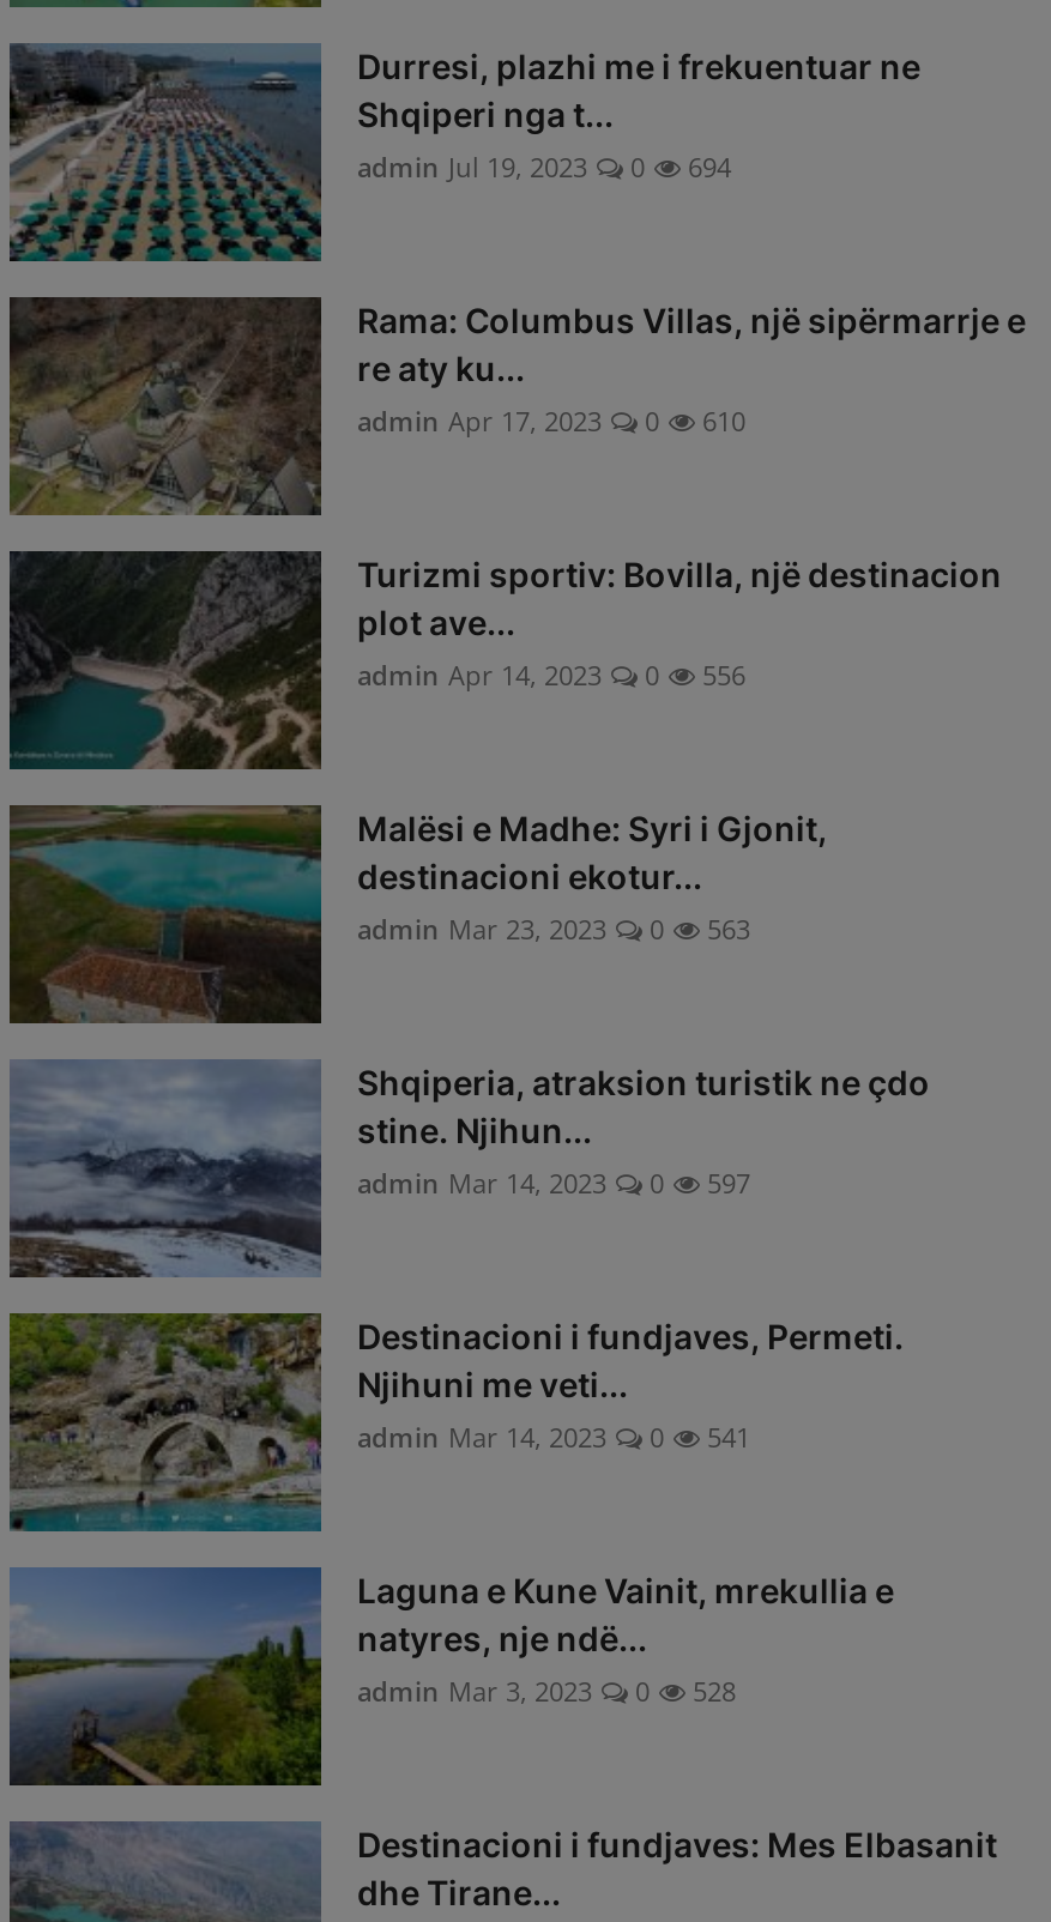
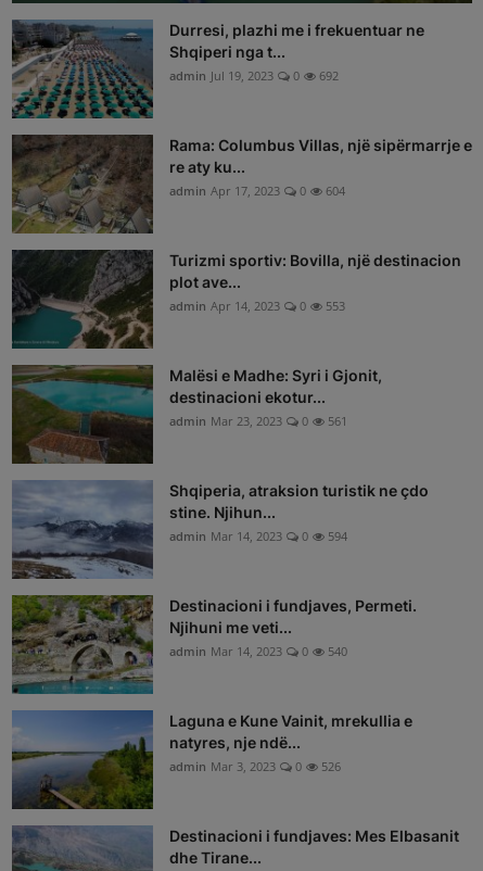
- admin Jul 19, 2023 0 694
+ admin Jul 19, 2023 0 692

- admin Apr 17, 2023 0 610
+ admin Apr 17, 2023 0 604

- admin Apr 14, 2023 0 556
+ admin Apr 14, 2023 0 553

- admin Mar 23, 2023 0 563
+ admin Mar 23, 2023 0 561

- admin Mar 14, 2023 0 597
+ admin Mar 14, 2023 0 594

- admin Mar 14, 2023 0 541
+ admin Mar 14, 2023 0 540

- admin Mar 3, 2023 0 528
+ admin Mar 3, 2023 0 526
